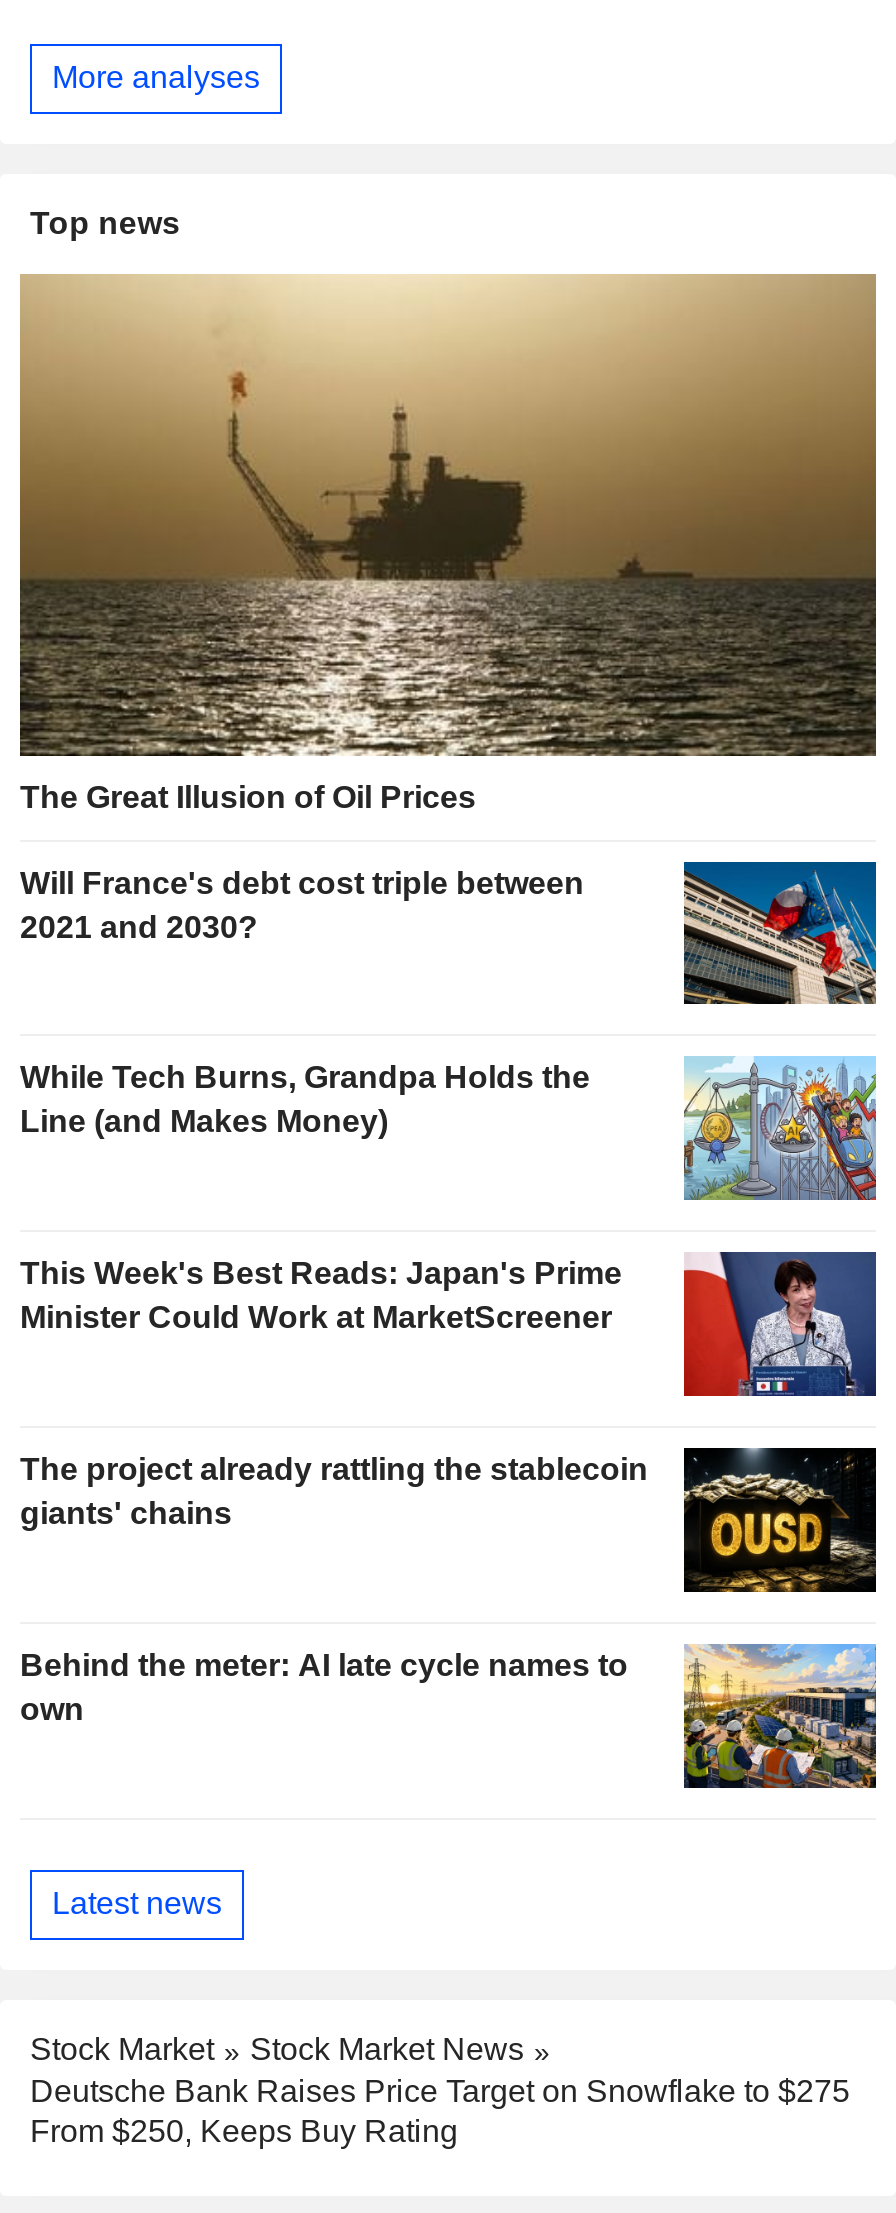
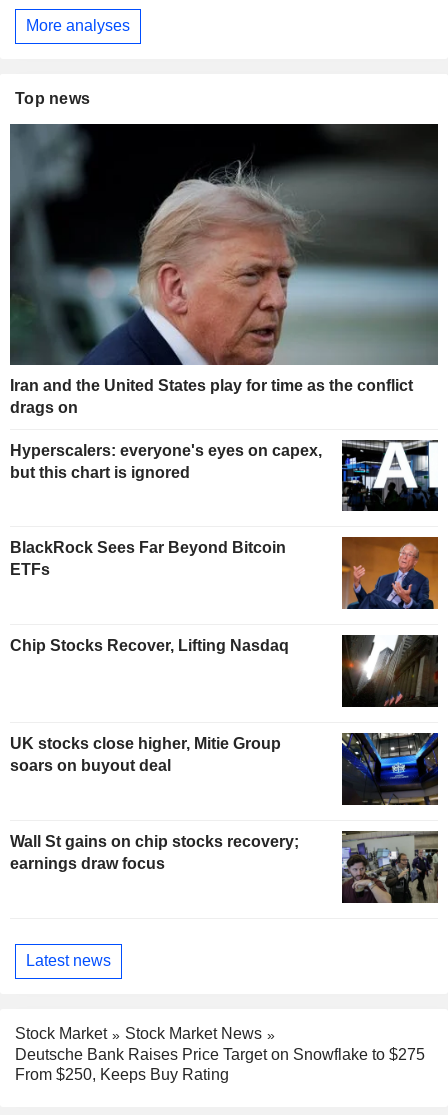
- [image]
- The Great Illusion of Oil Prices
+ [image]
+ Iran and the United States play for time as the conflict
+ drags on

- Will France's debt cost triple between
- 2021 and 2030?
+ Hyperscalers: everyone's eyes on capex,
+ but this chart is ignored

- [image]
+ [image]

- While Tech Burns, Grandpa Holds the
- Line (and Makes Money)
+ BlackRock Sees Far Beyond Bitcoin
+ ETFs

- [image]
+ [image]

- This Week's Best Reads: Japan's Prime
- Minister Could Work at MarketScreener
+ Chip Stocks Recover, Lifting Nasdaq

- [image]
+ [image]

- The project already rattling the stablecoin
- giants' chains
+ UK stocks close higher, Mitie Group
+ soars on buyout deal

- [image]
+ [image]

- Behind the meter: AI late cycle names to
- own
+ Wall St gains on chip stocks recovery;
+ earnings draw focus

- [image]
+ [image]
